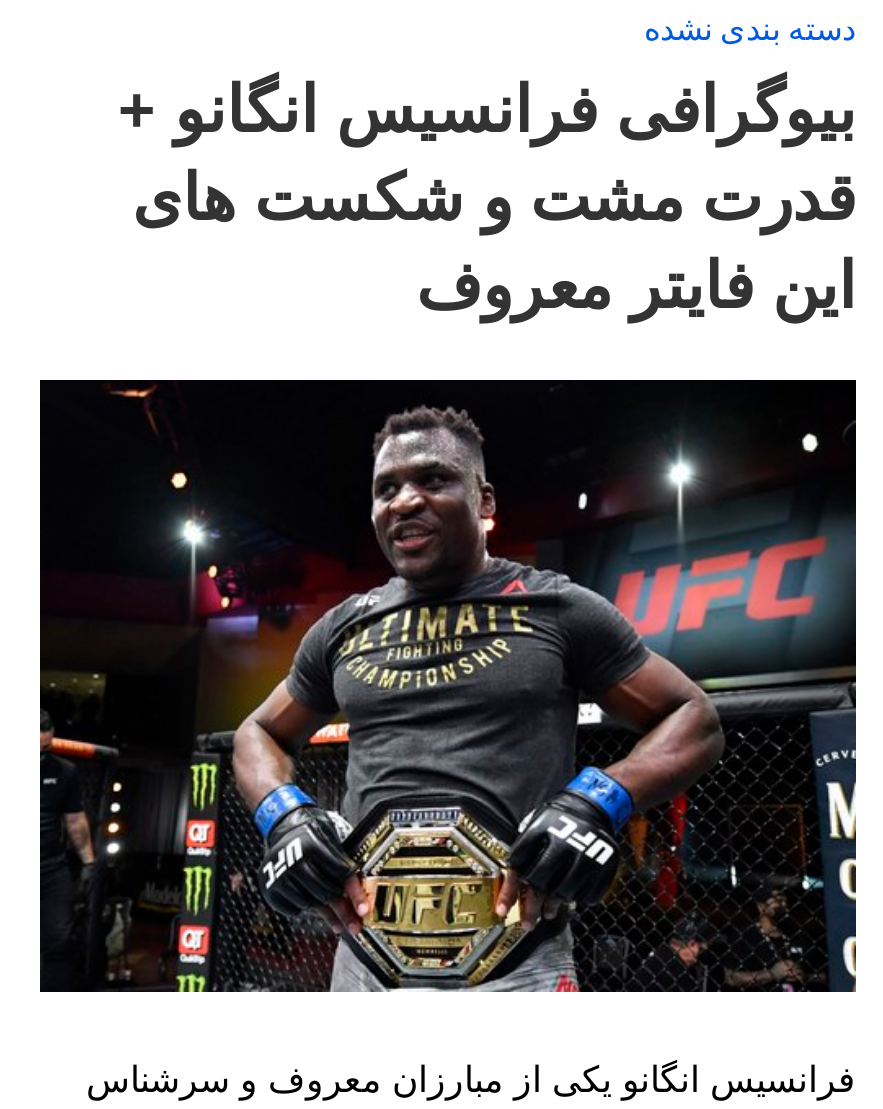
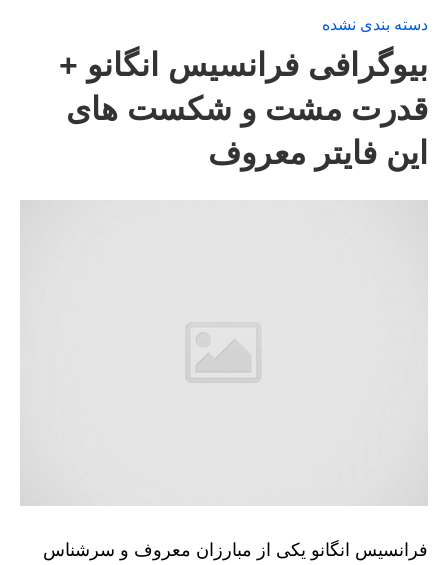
- [image]
